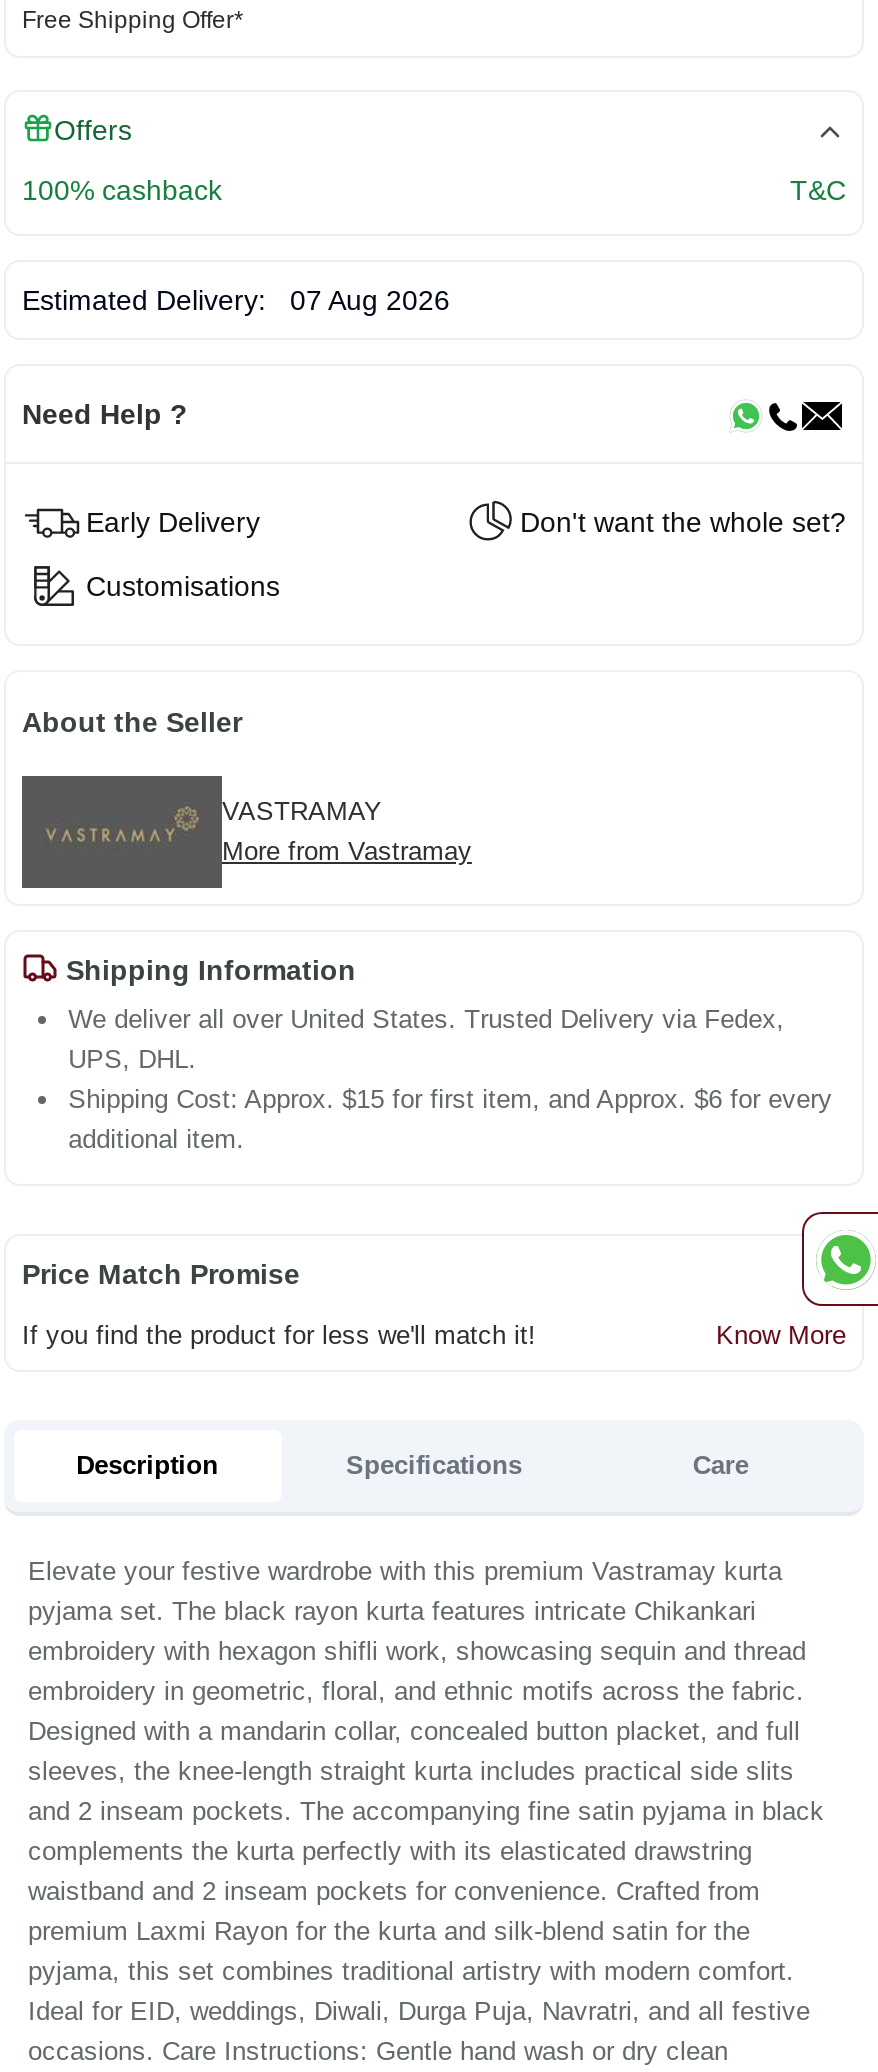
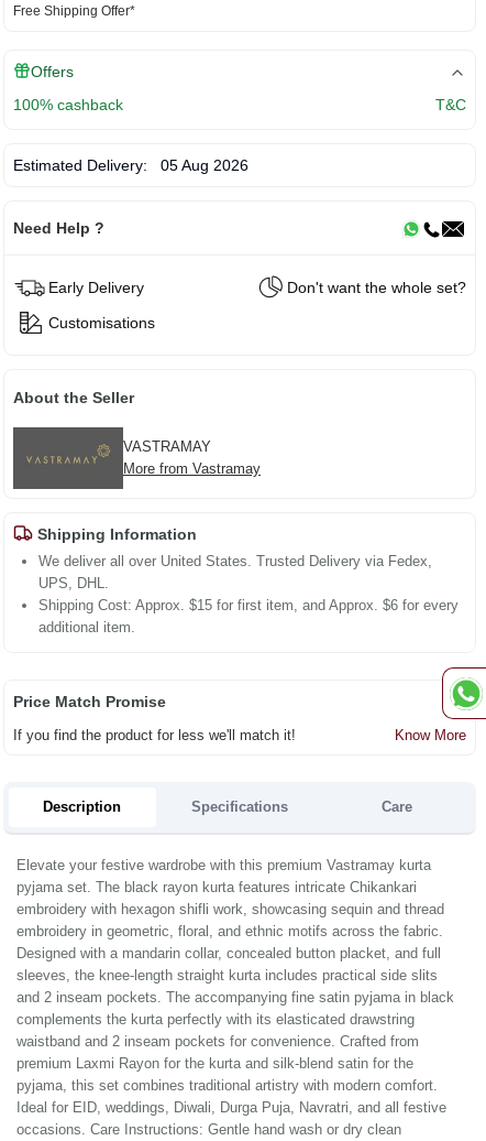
- Estimated Delivery: 07 Aug 2026
+ Estimated Delivery: 05 Aug 2026
